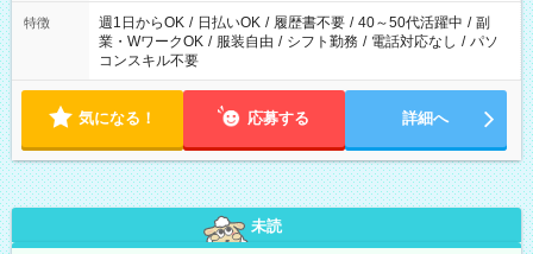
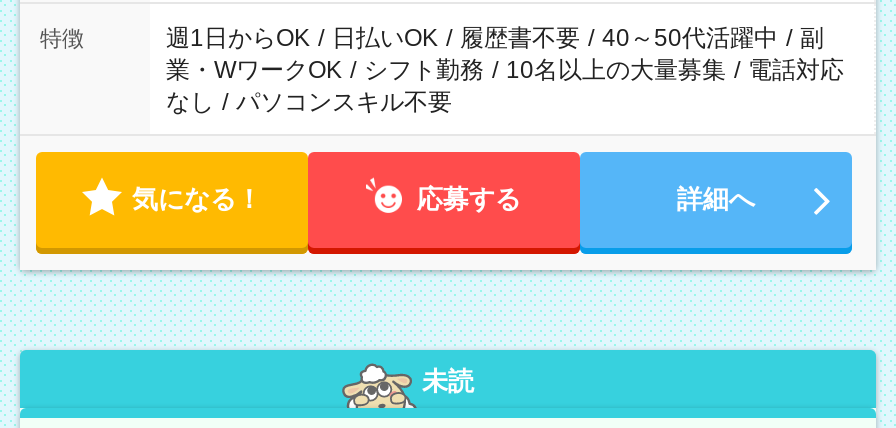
- 業・WワークOK / 服装自由 / シフト勤務 / 電話対応なし / パソ
- コンスキル不要
+ 業・WワークOK / シフト勤務 / 10名以上の大量募集 / 電話対応
+ なし / パソコンスキル不要
